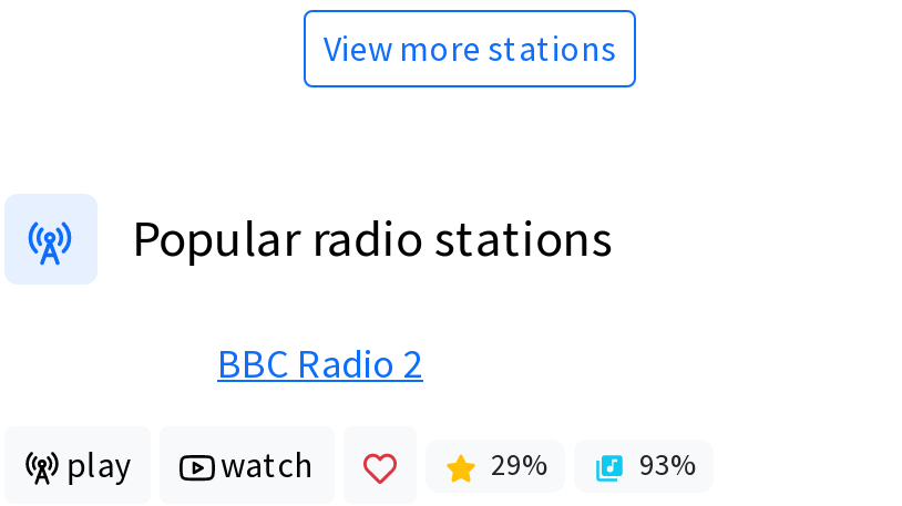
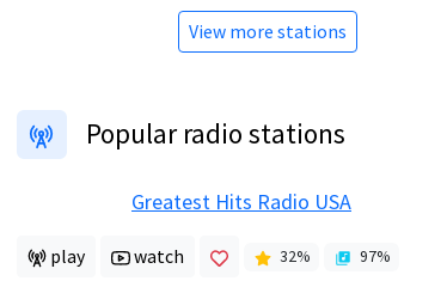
- BBC Radio 2
+ Greatest Hits Radio USA

- 29%
- 93%
+ 32%
+ 97%
